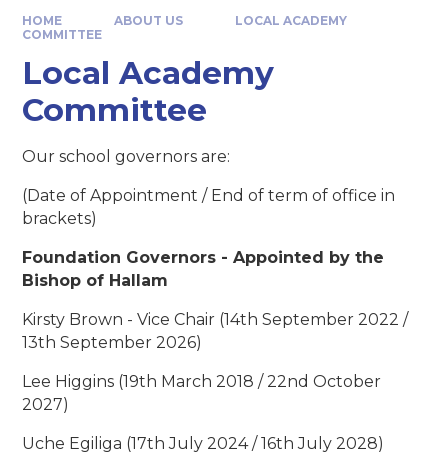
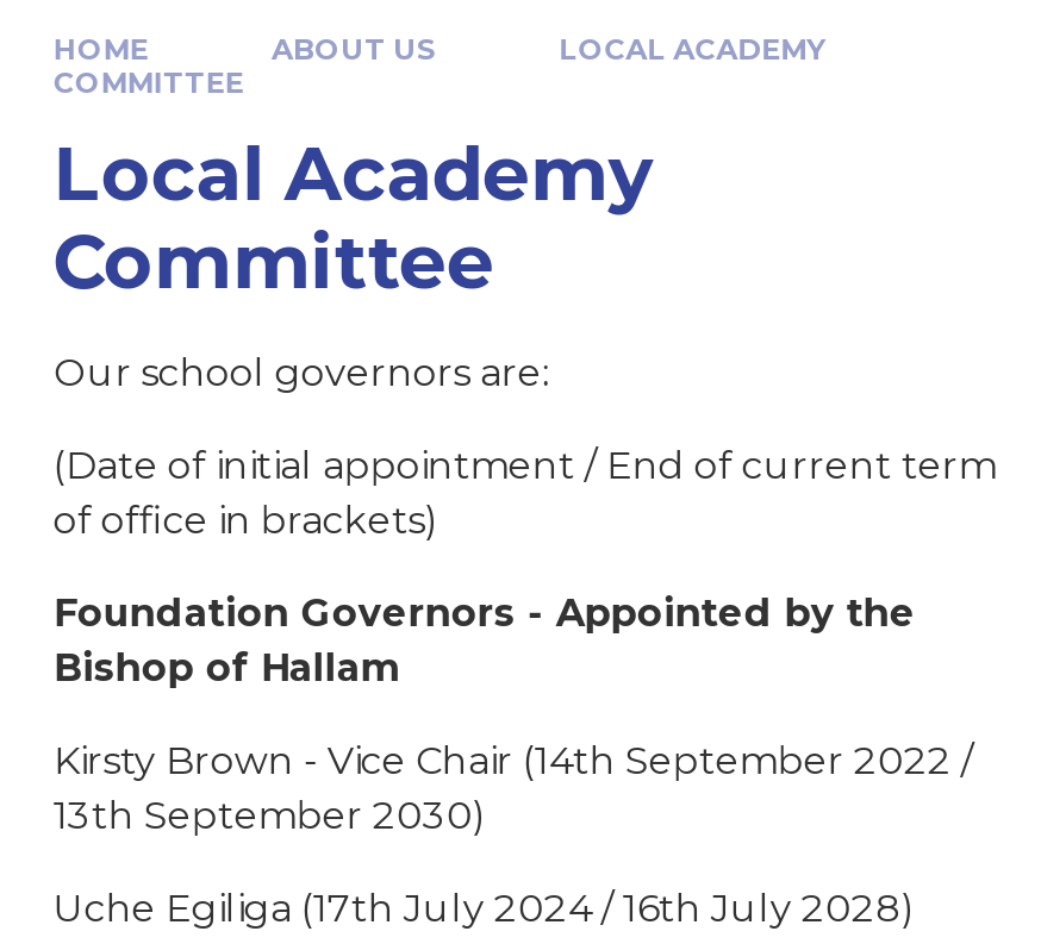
- (Date of Appointment / End of term of office in
- brackets)
+ (Date of initial appointment / End of current term
+ of office in brackets)

- 13th September 2026)
- Lee Higgins (19th March 2018 / 22nd October
- 2027)
+ 13th September 2030)
